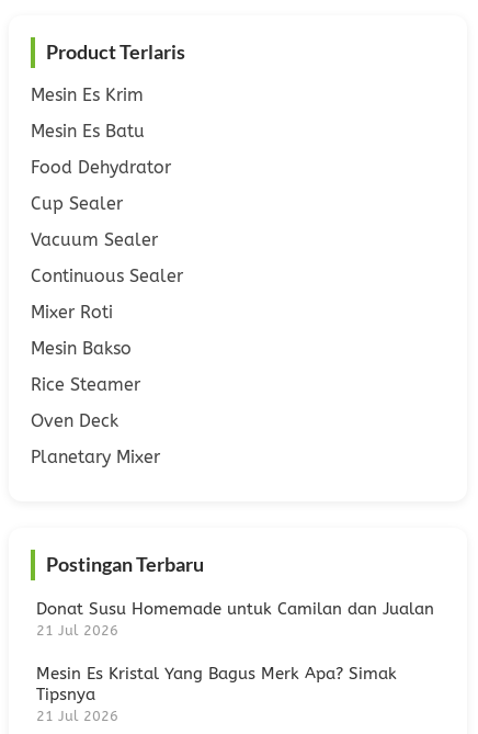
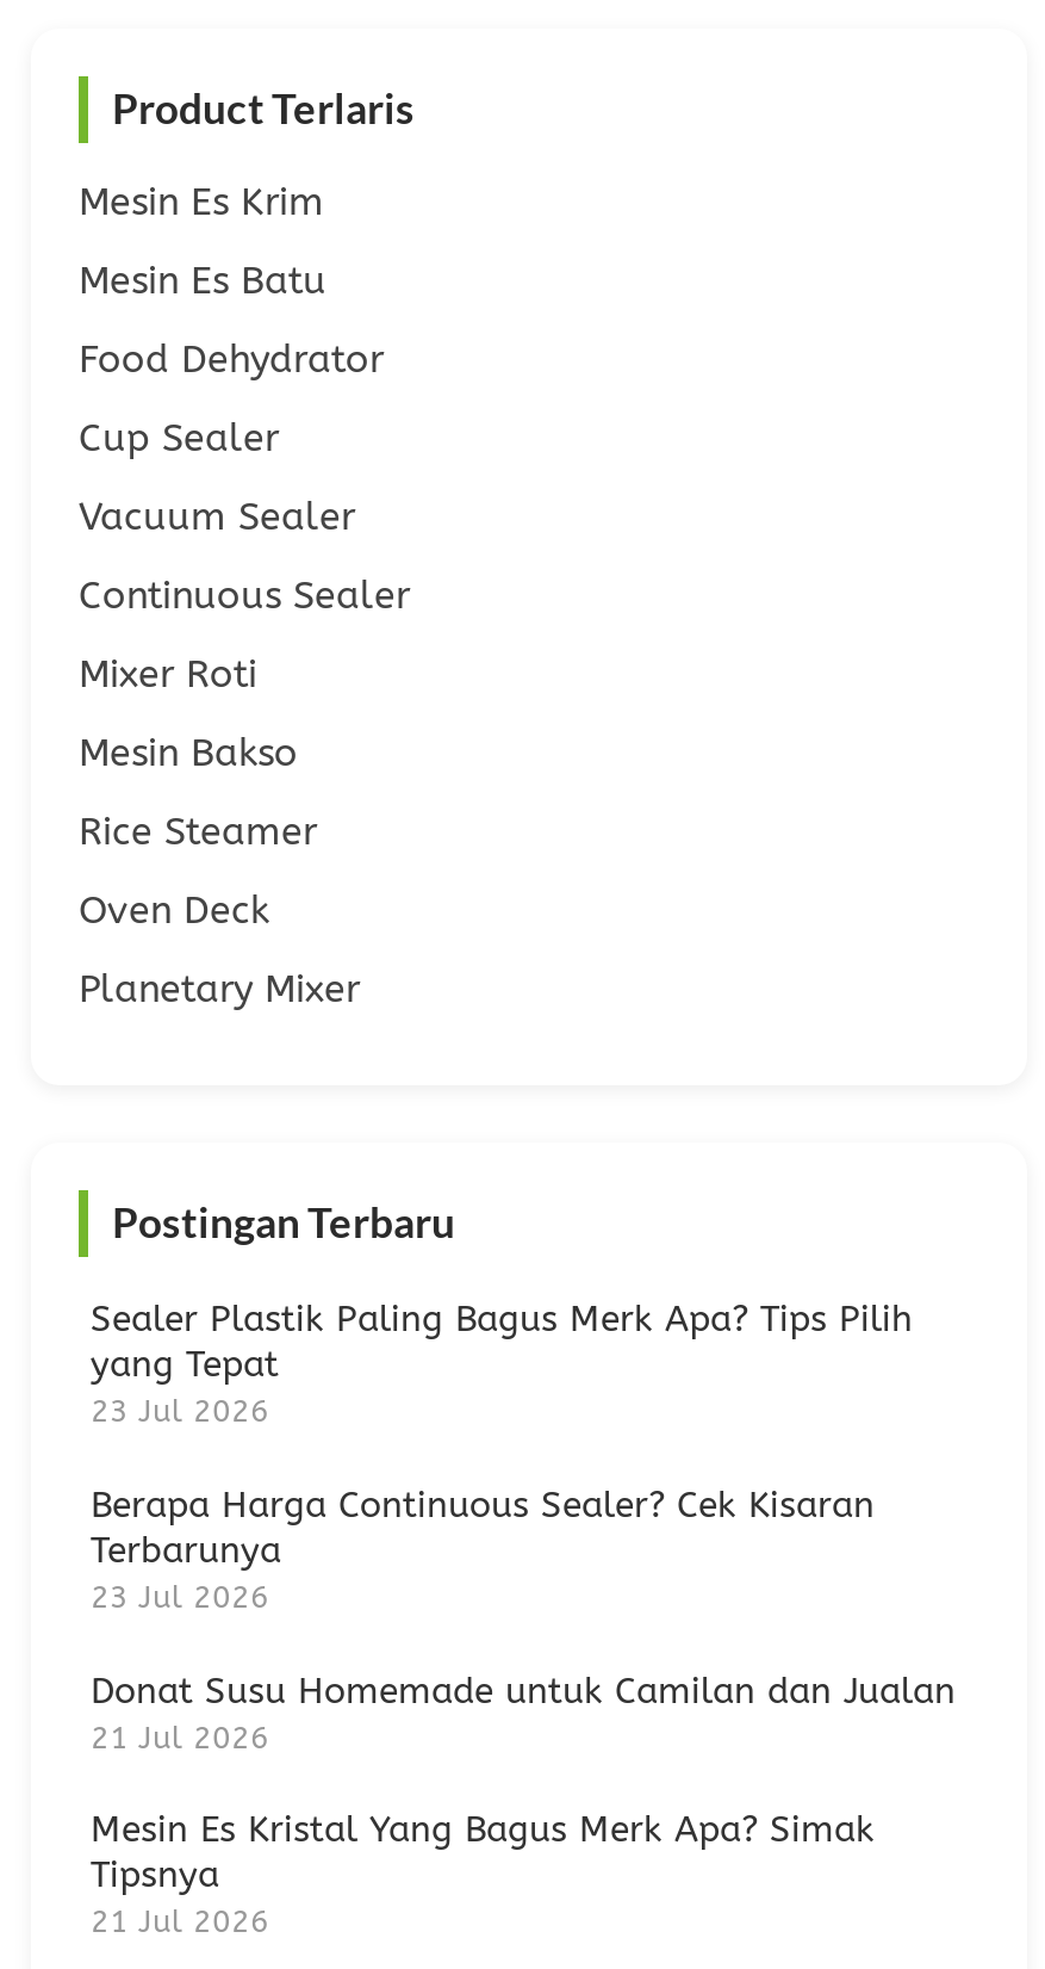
+ Sealer Plastik Paling Bagus Merk Apa? Tips Pilih
+ yang Tepat
+ 23 Jul 2026
+ Berapa Harga Continuous Sealer? Cek Kisaran
+ Terbarunya
+ 23 Jul 2026
